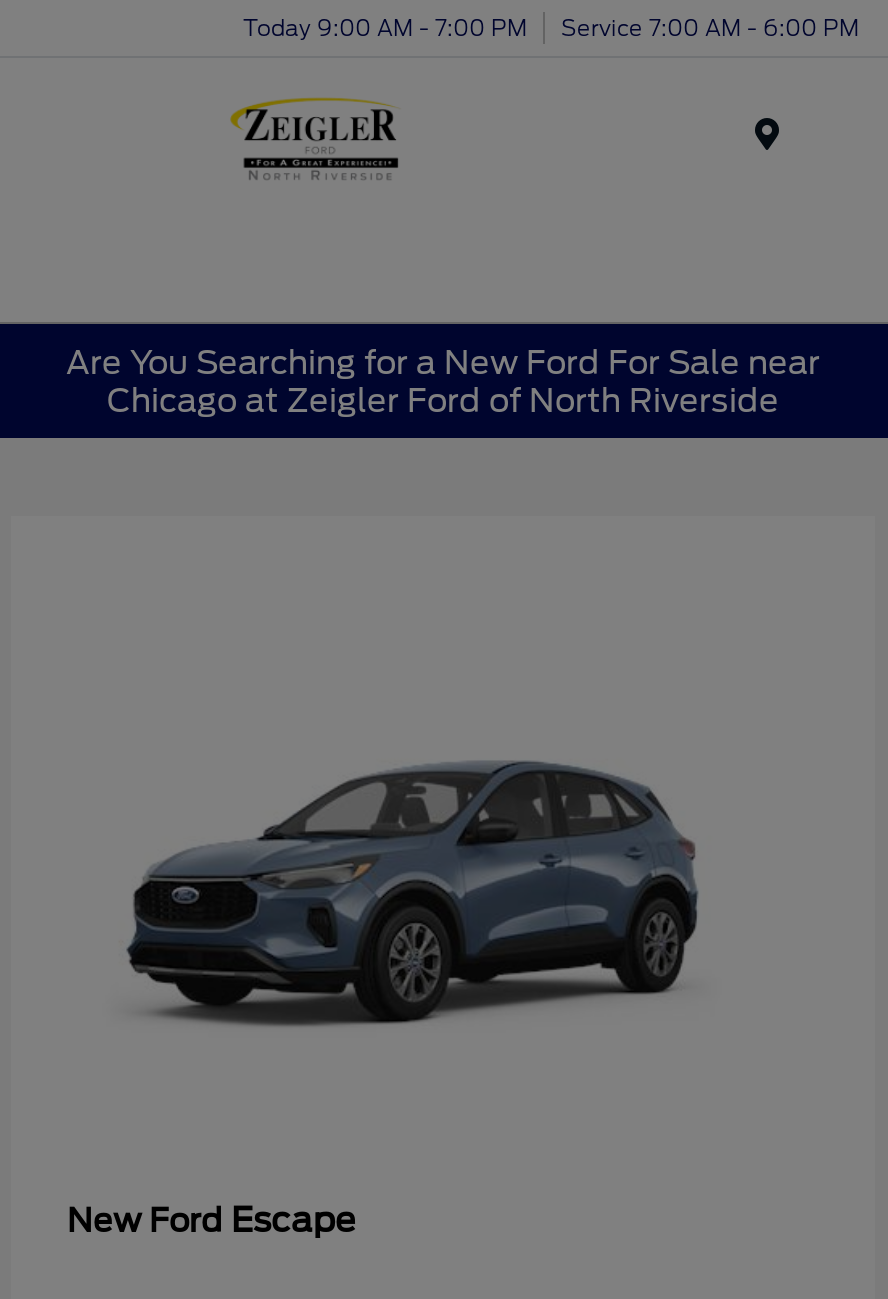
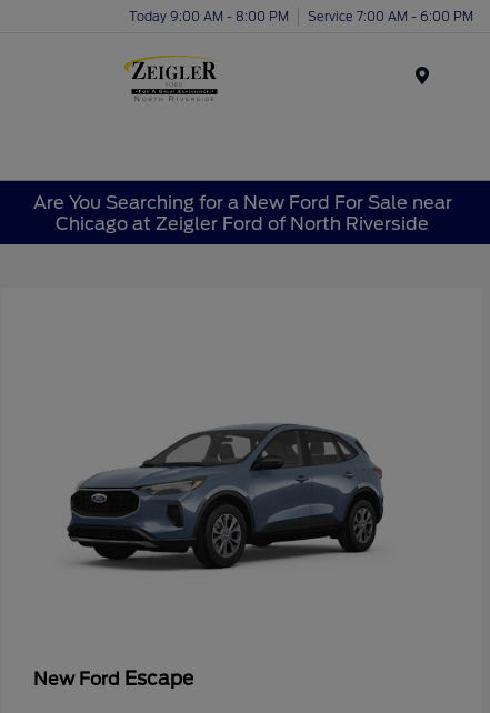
- Today 9:00 AM - 7:00 PM Service 7:00 AM - 6:00 PM
+ Today 9:00 AM - 8:00 PM Service 7:00 AM - 6:00 PM
